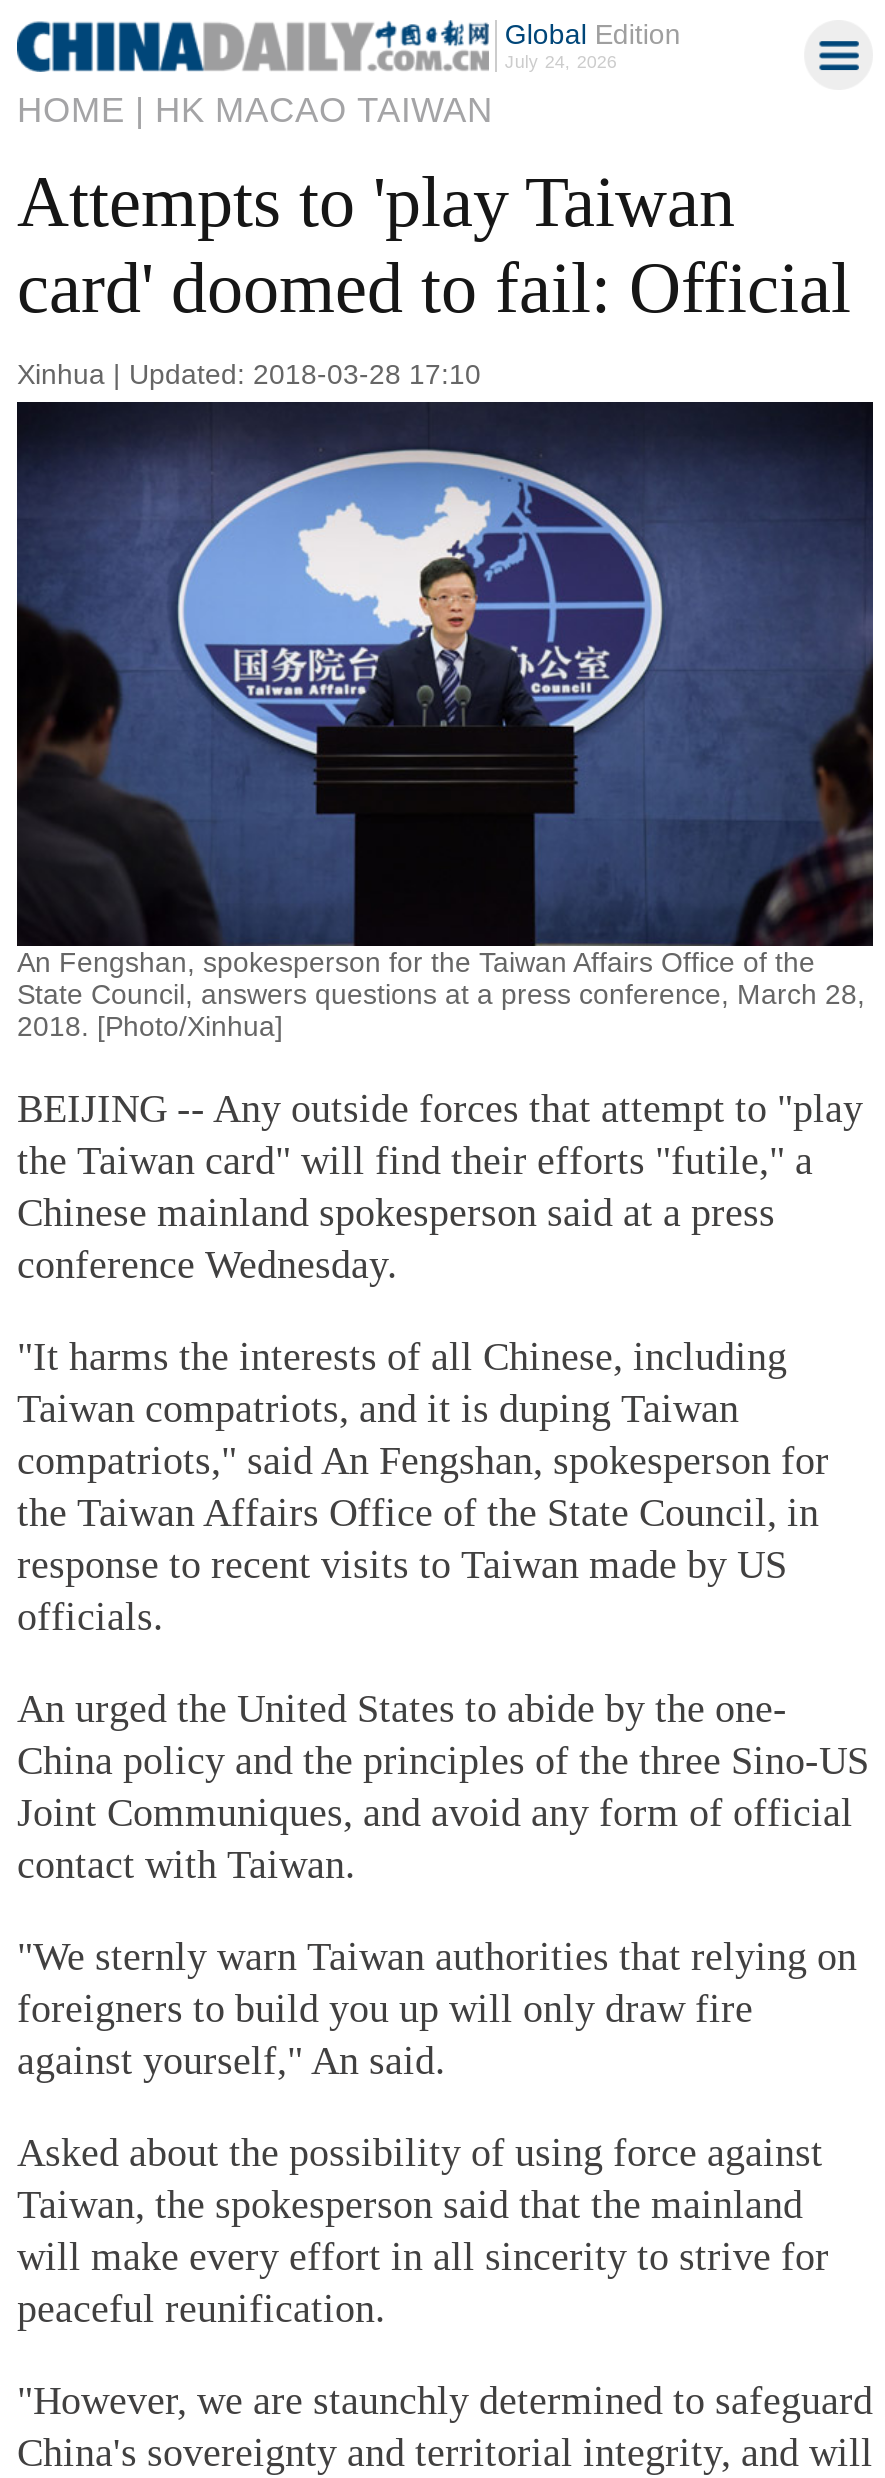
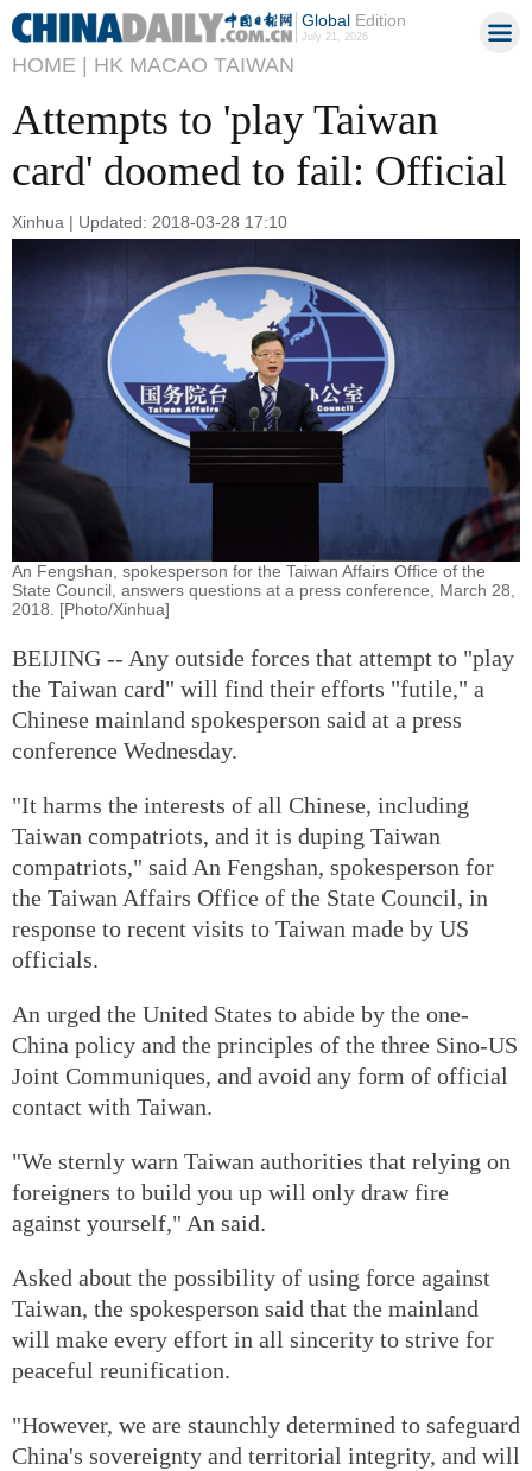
- July 24, 2026
+ July 21, 2026
